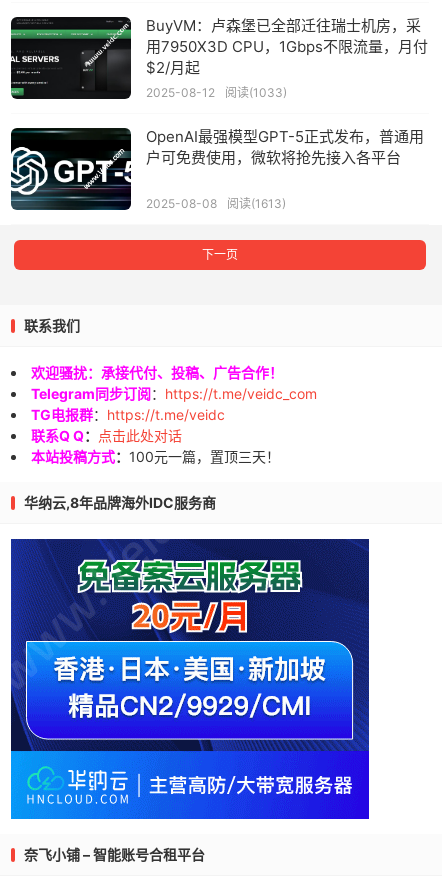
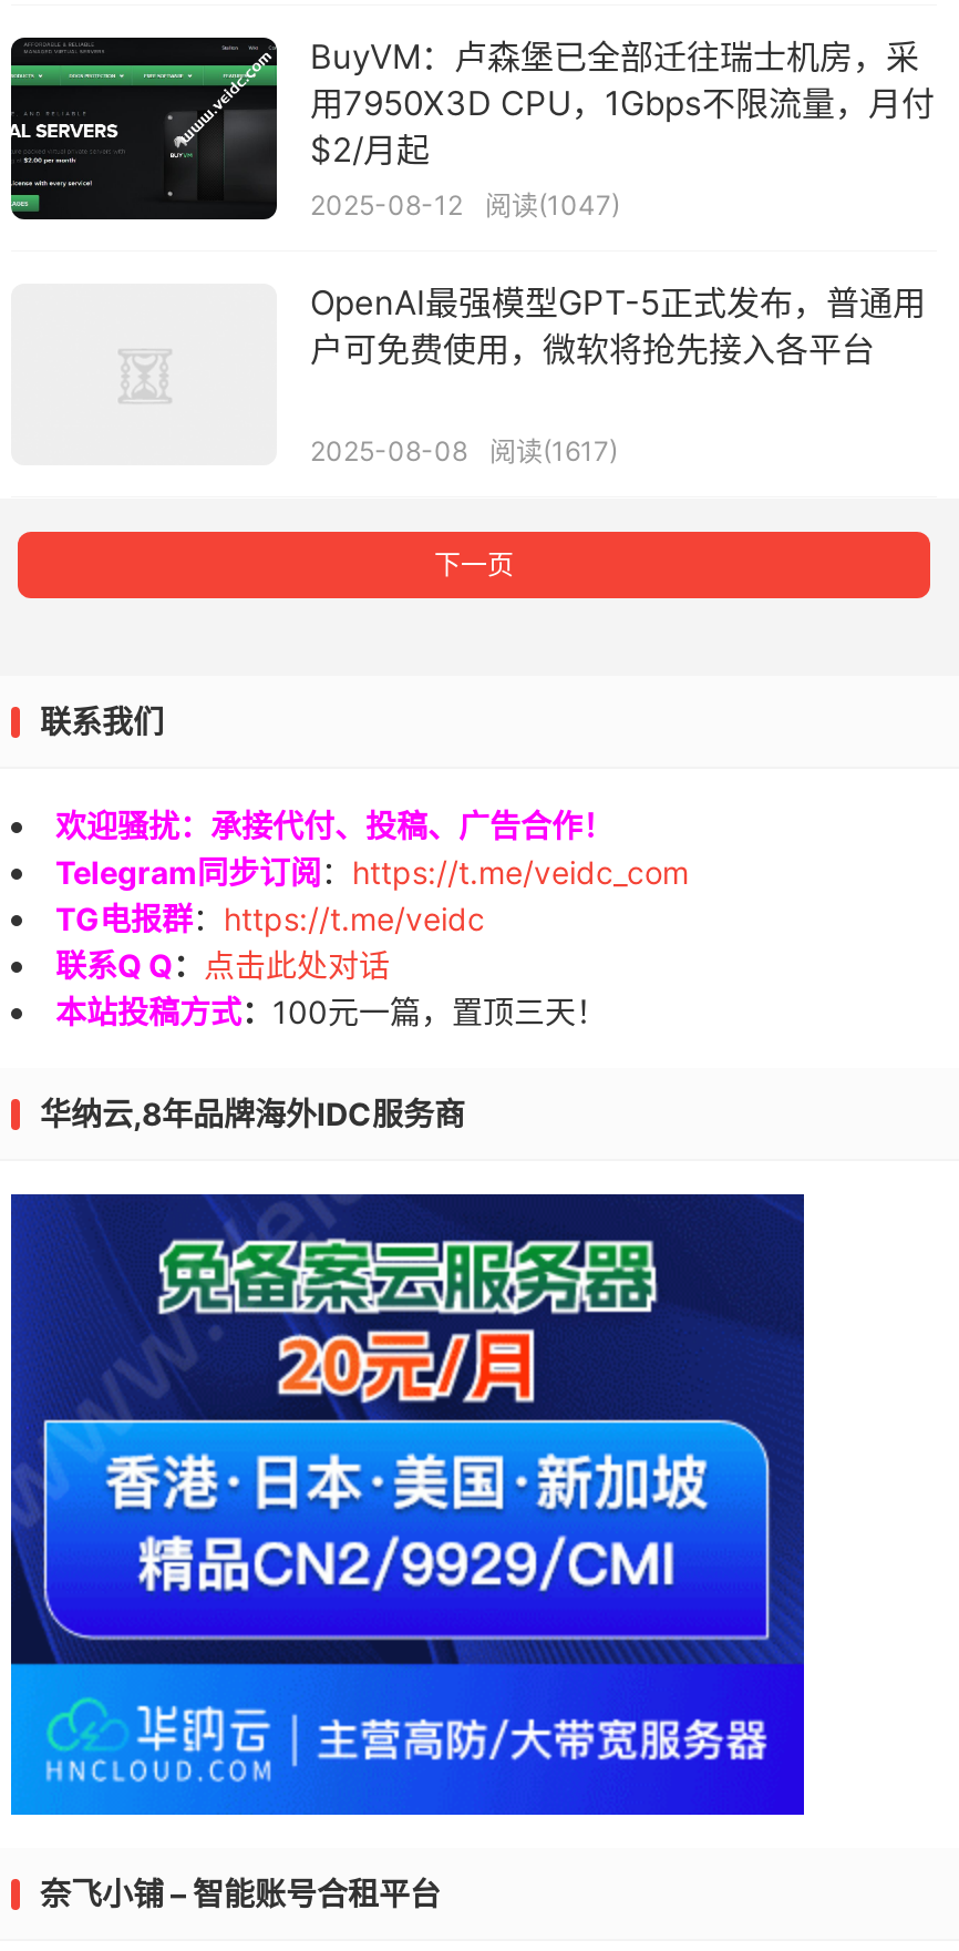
- 2025-08-12 阅读(1033)
+ 2025-08-12 阅读(1047)

- [image]

- 2025-08-08 阅读(1613)
+ 2025-08-08 阅读(1617)
